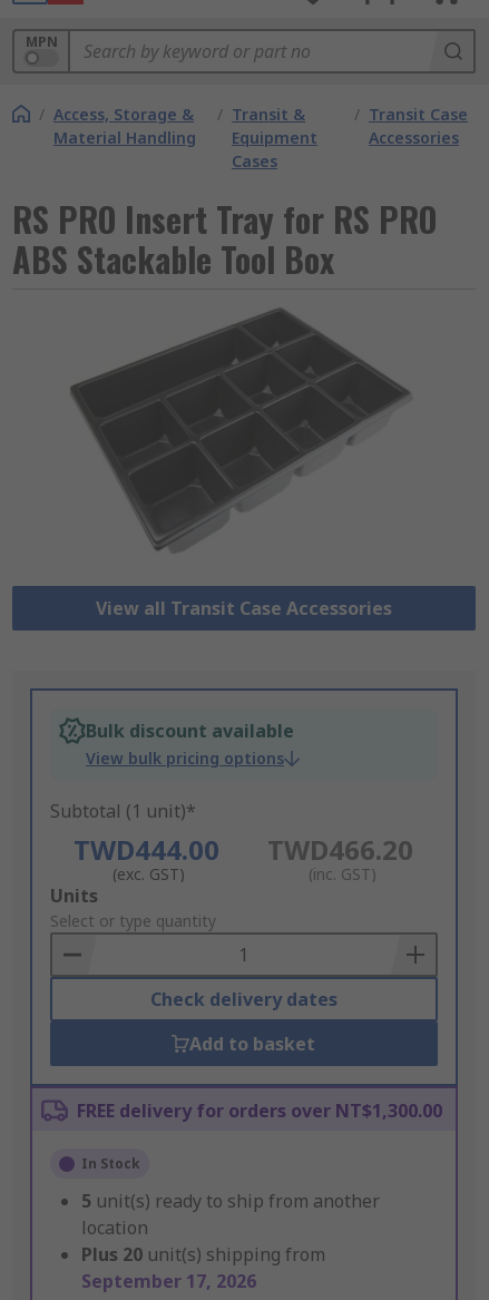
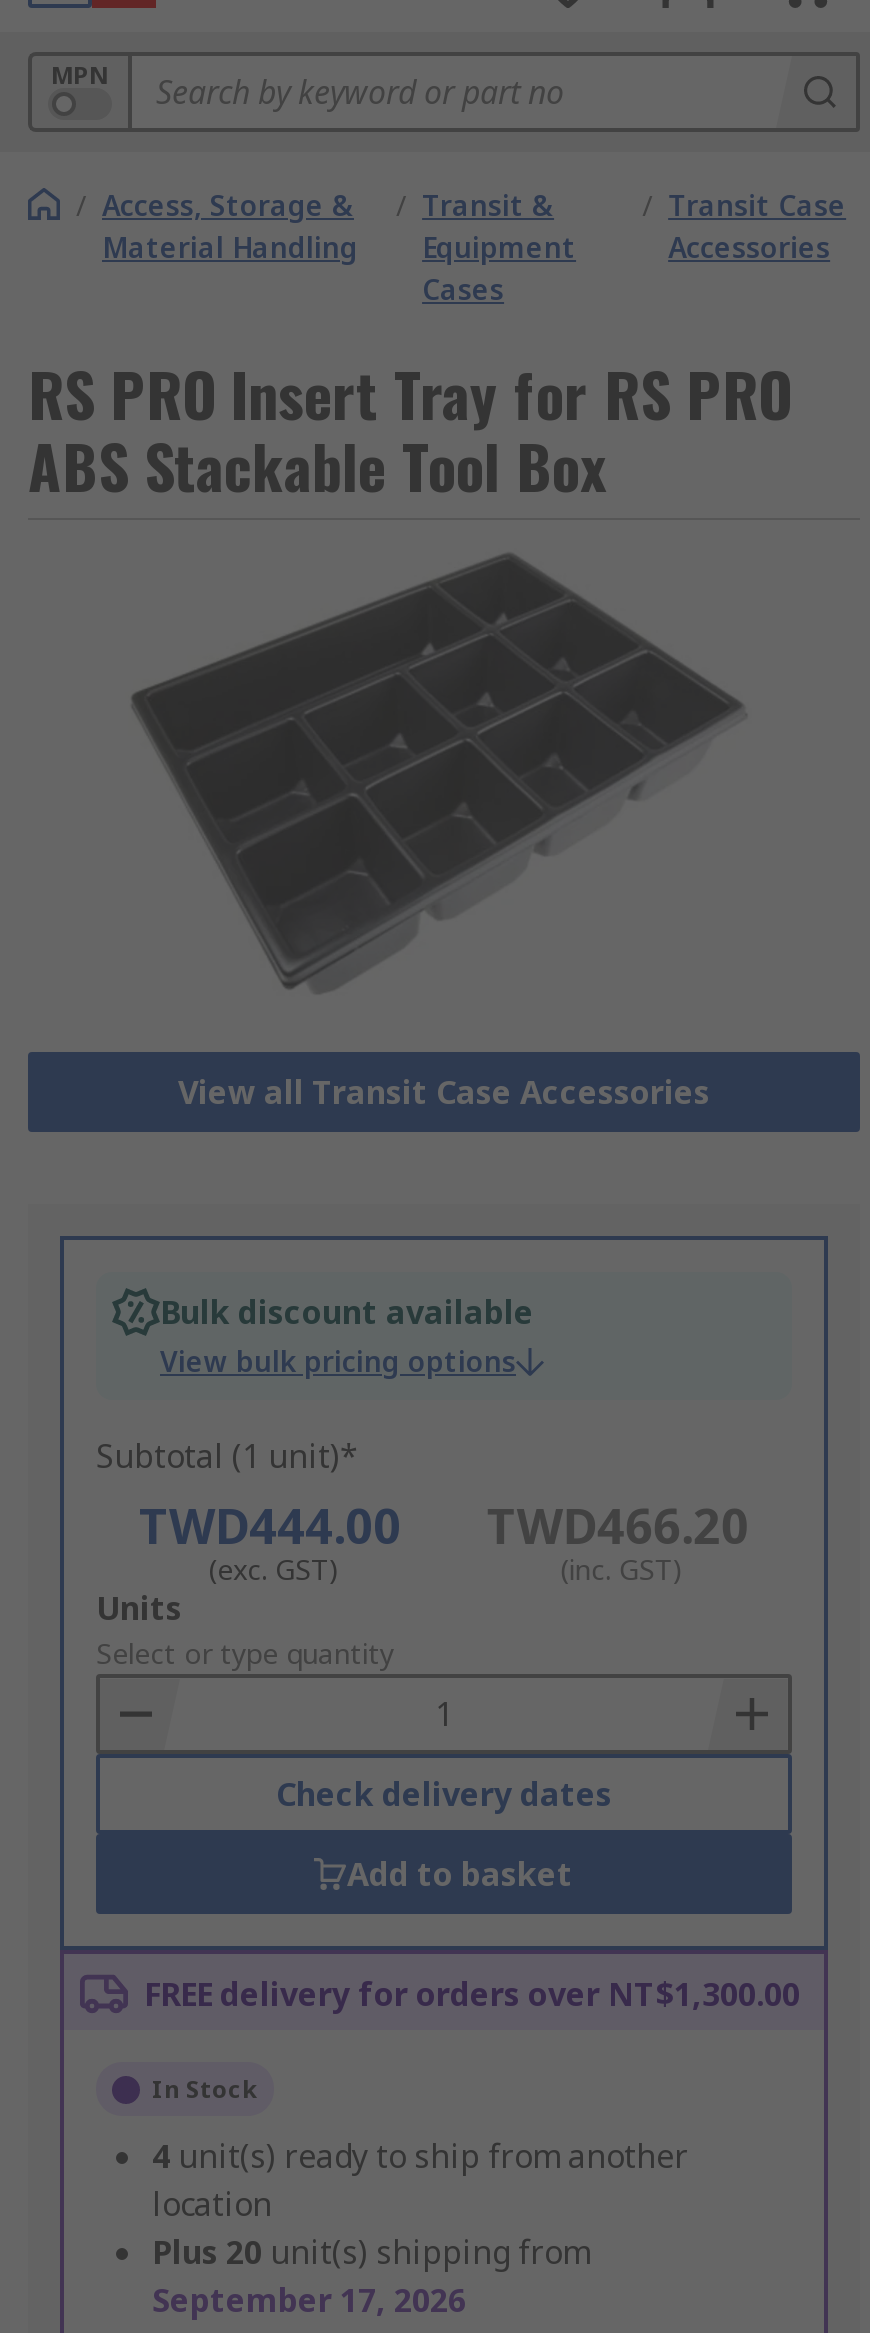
- 5 unit(s) ready to ship from another
+ 4 unit(s) ready to ship from another
